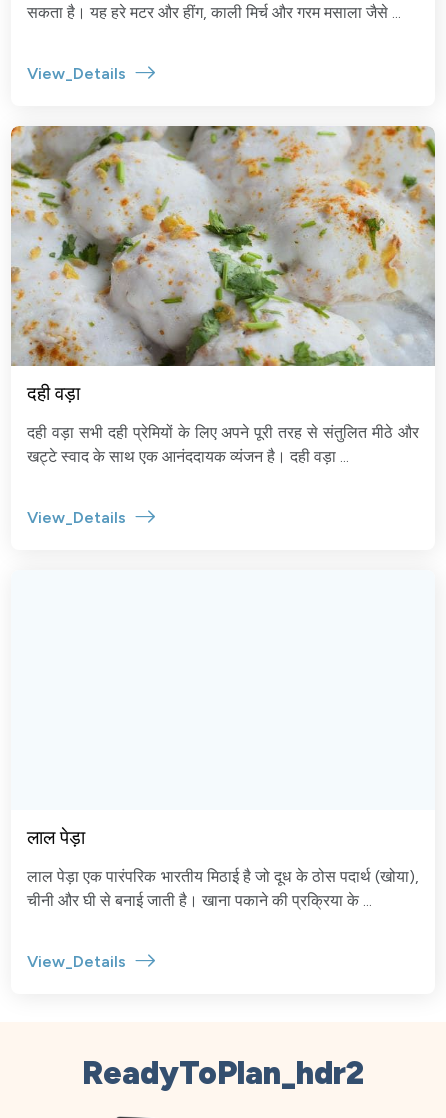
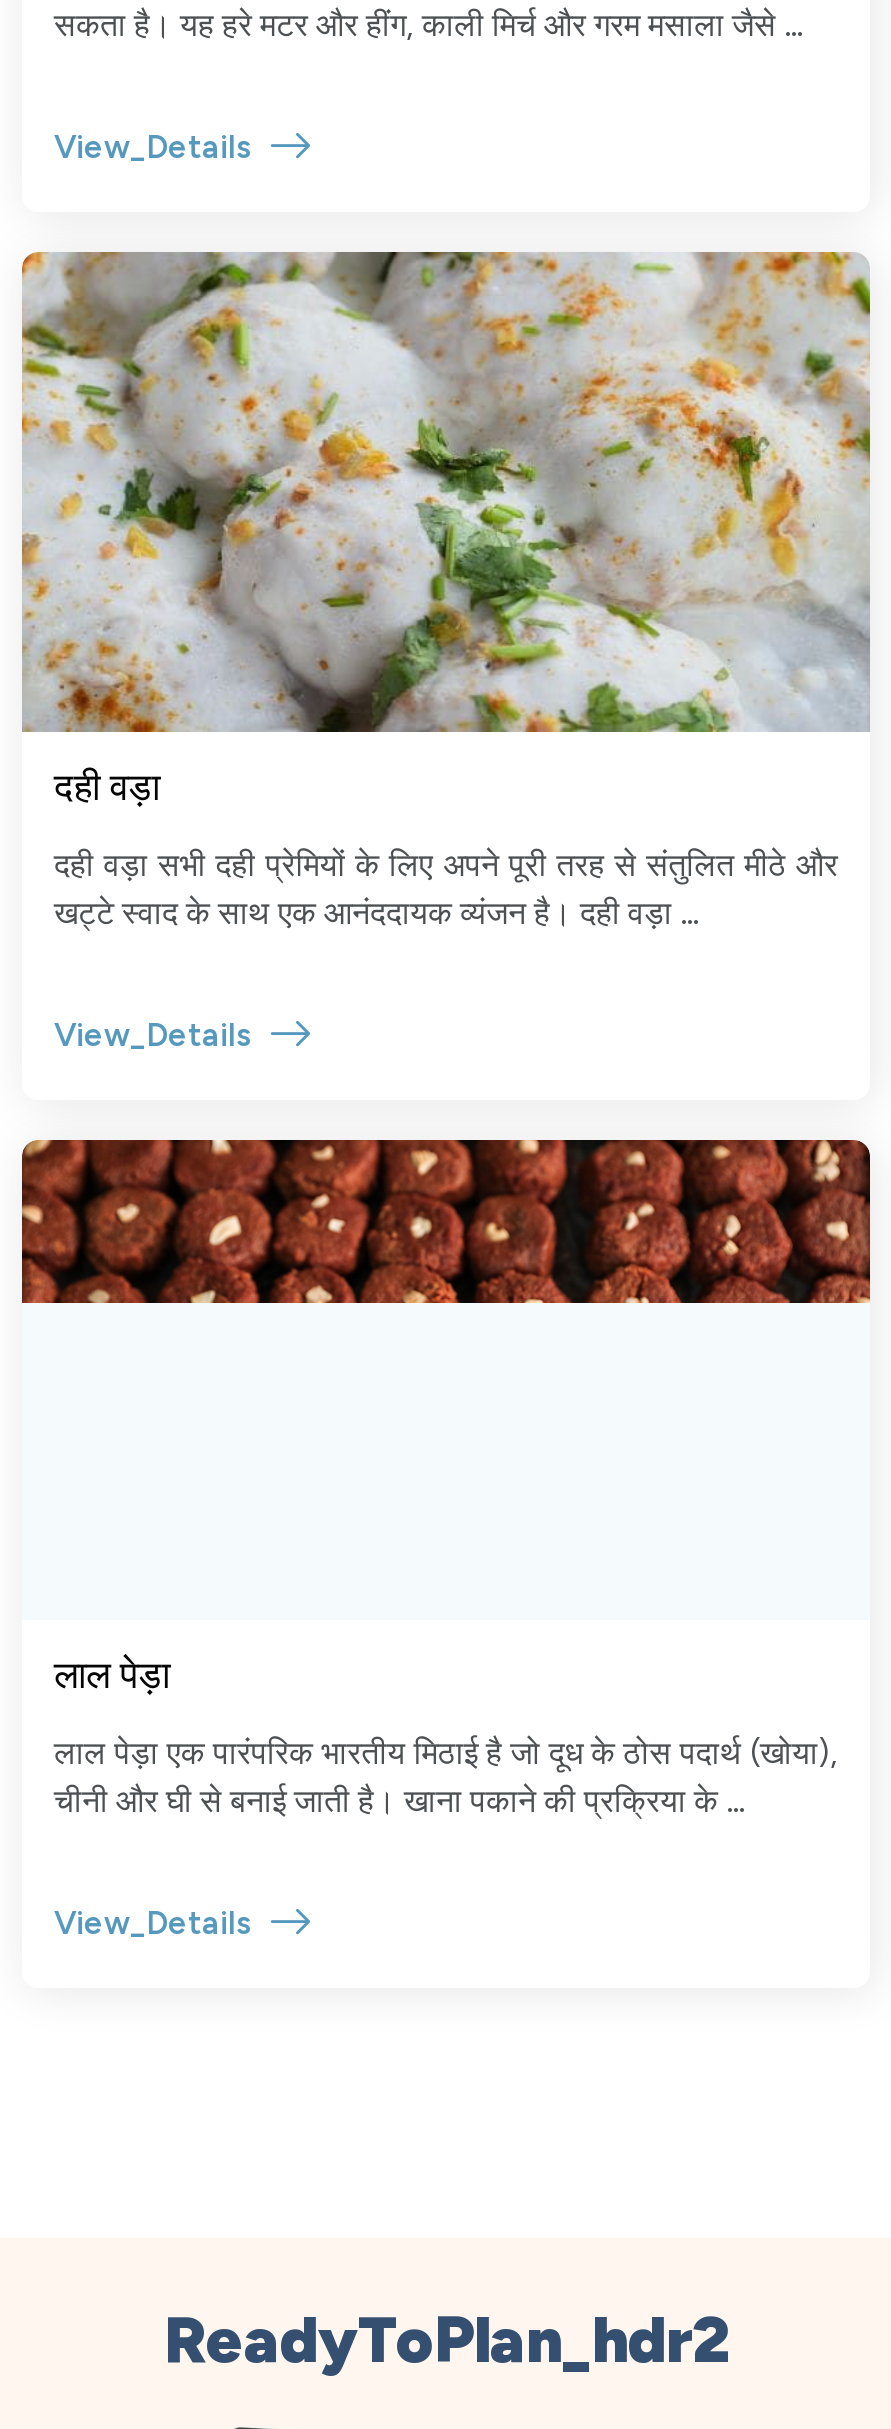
+ [image]
